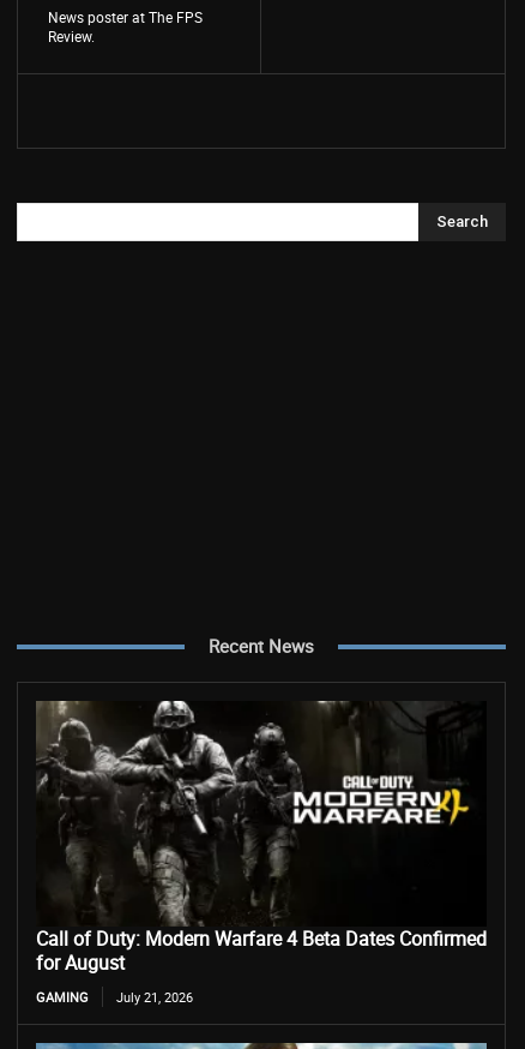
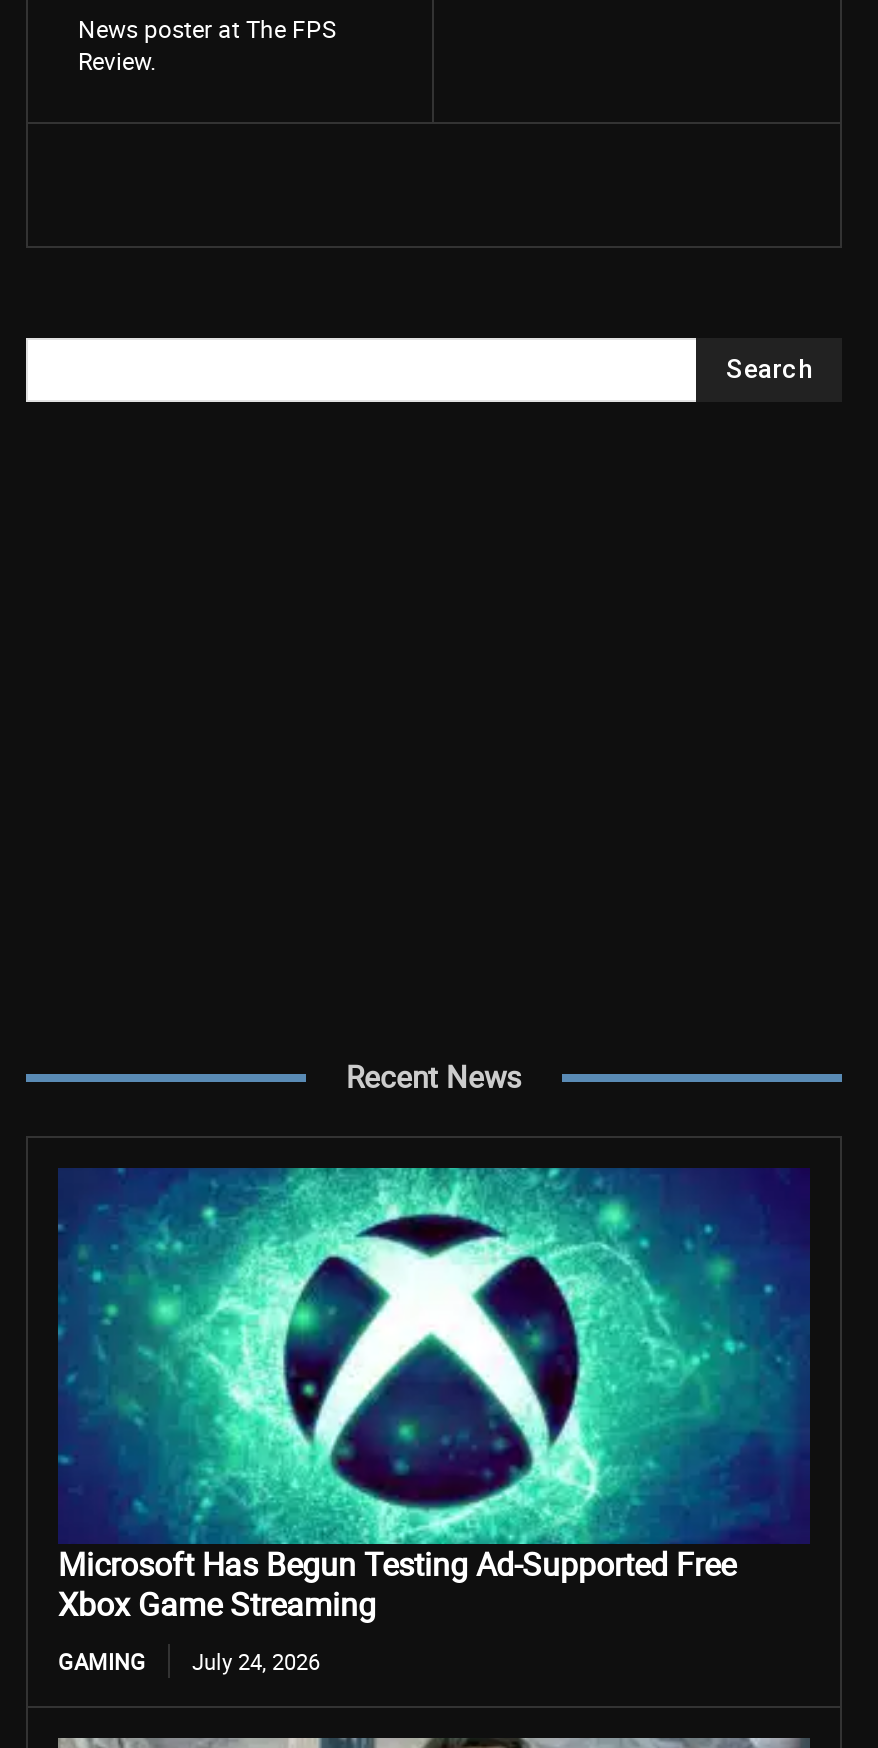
- [image]
- Call of Duty: Modern Warfare 4 Beta Dates Confirmed
- for August
+ [image]
+ Microsoft Has Begun Testing Ad-Supported Free
+ Xbox Game Streaming

- GAMING July 21, 2026
+ GAMING July 24, 2026
